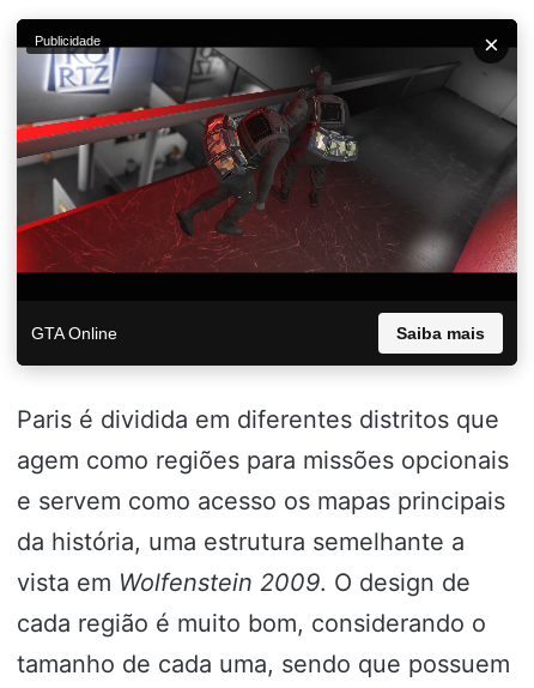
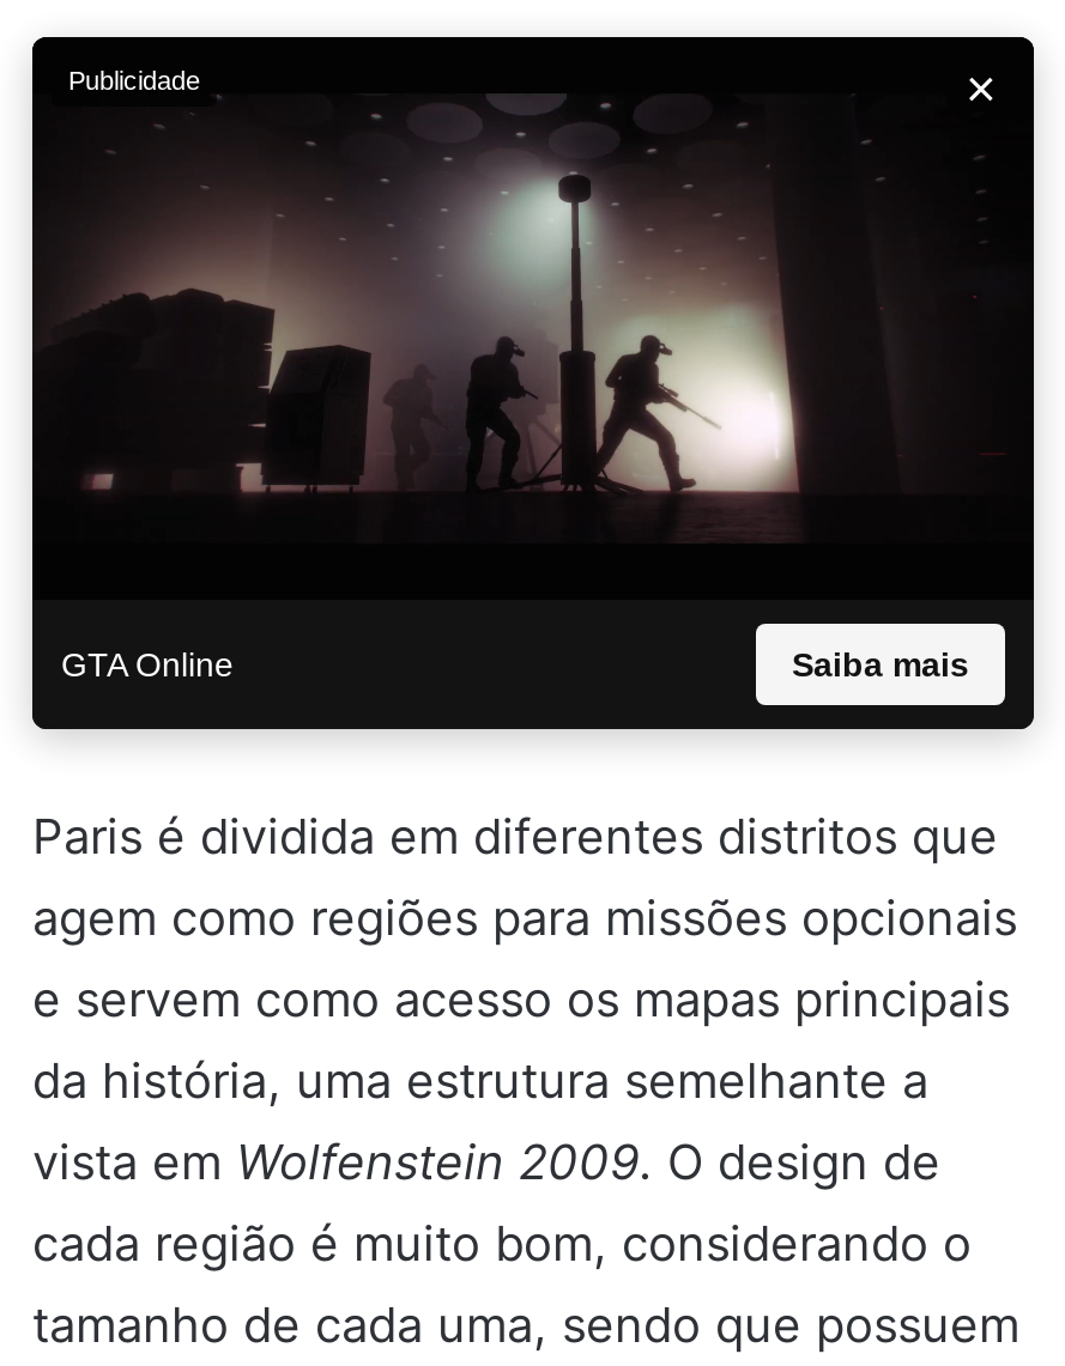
- [image]
+ [image]
